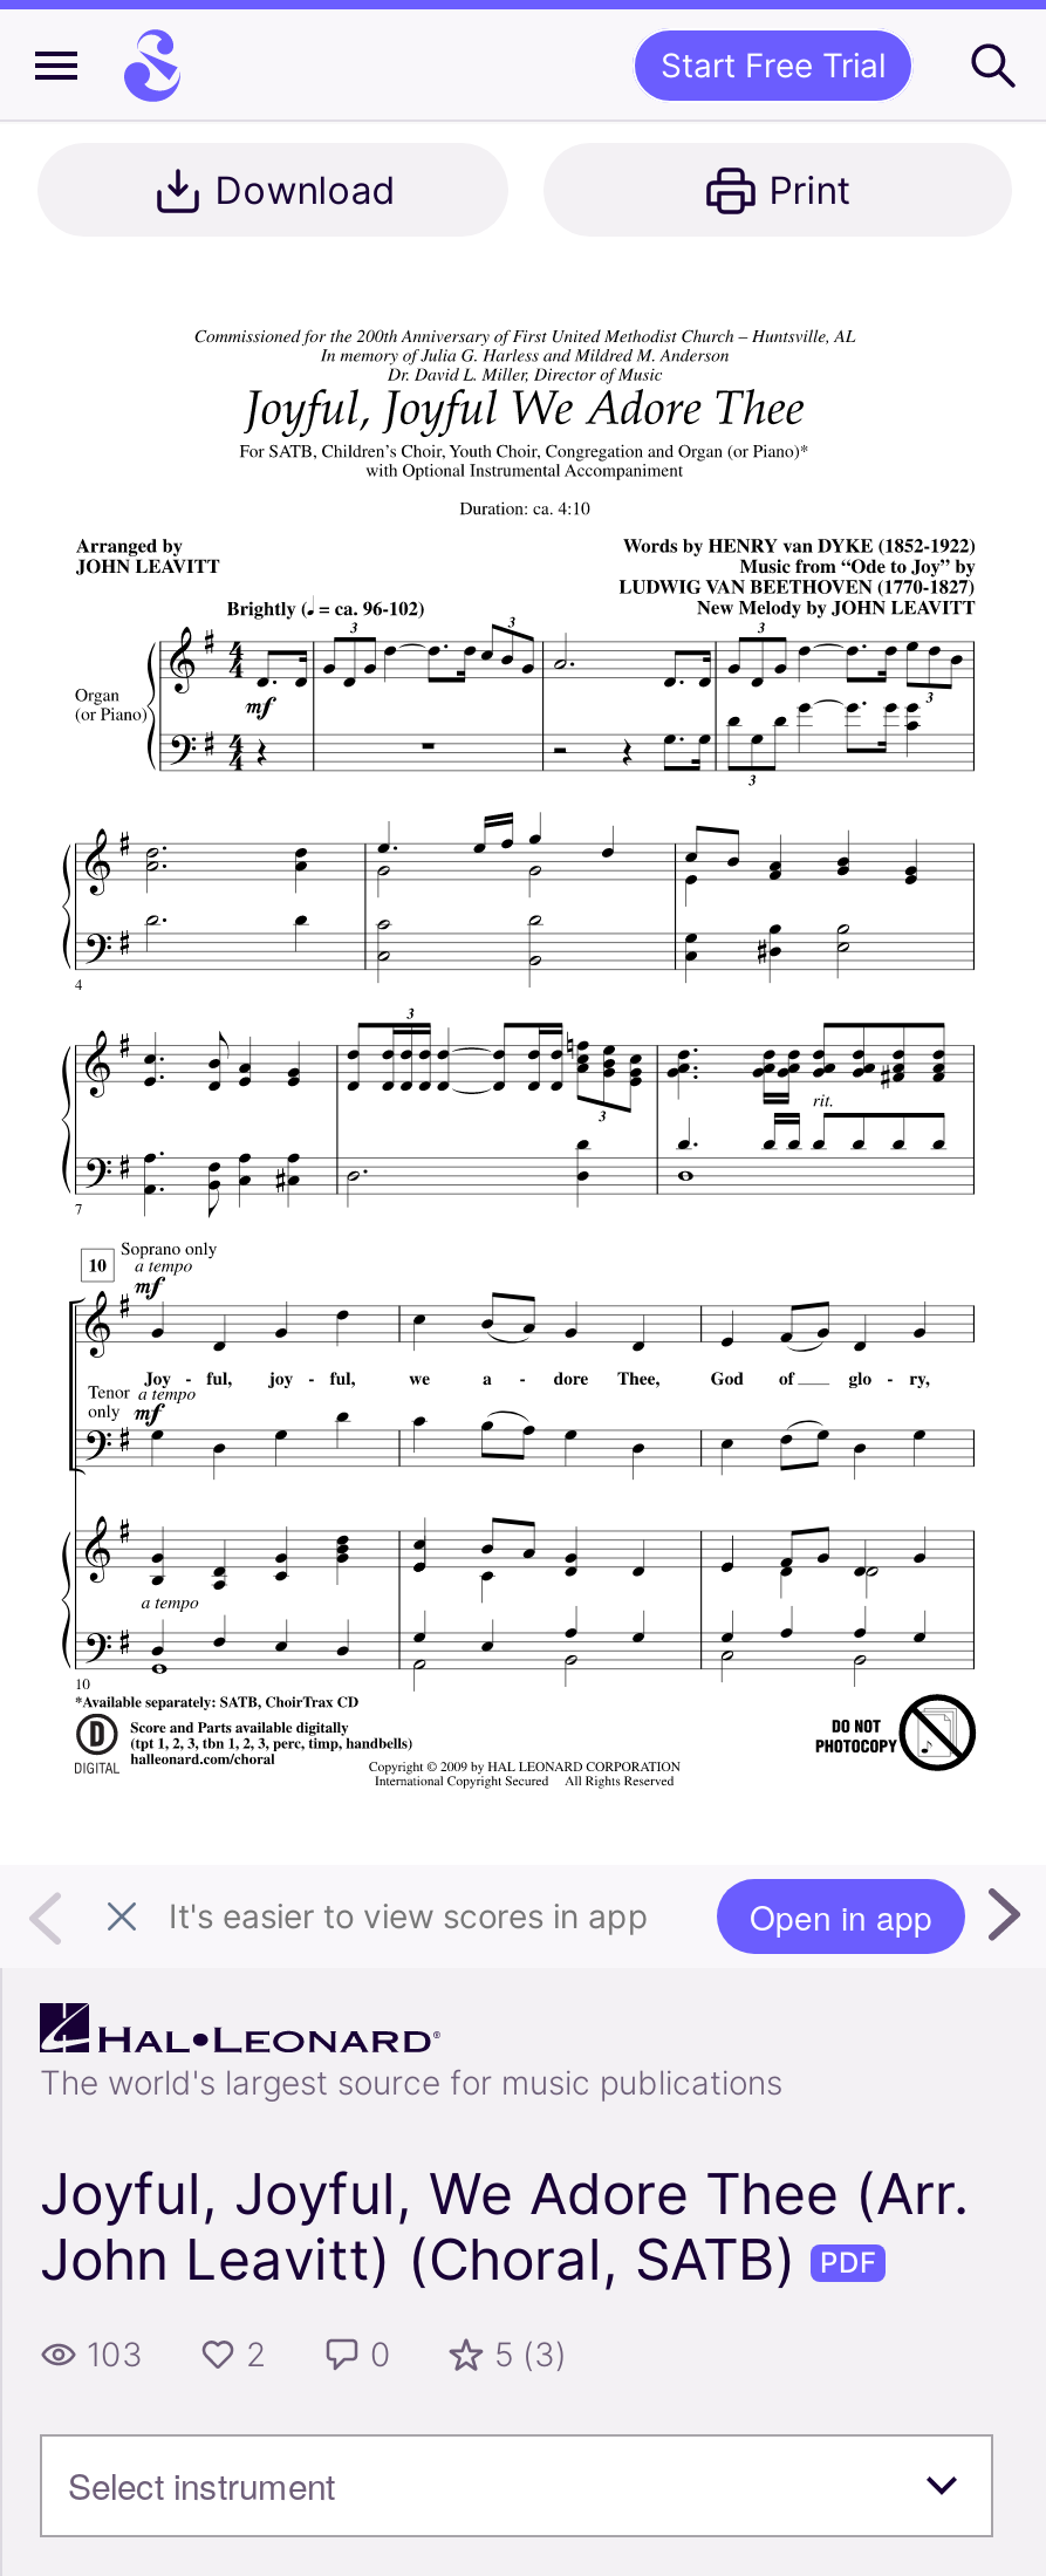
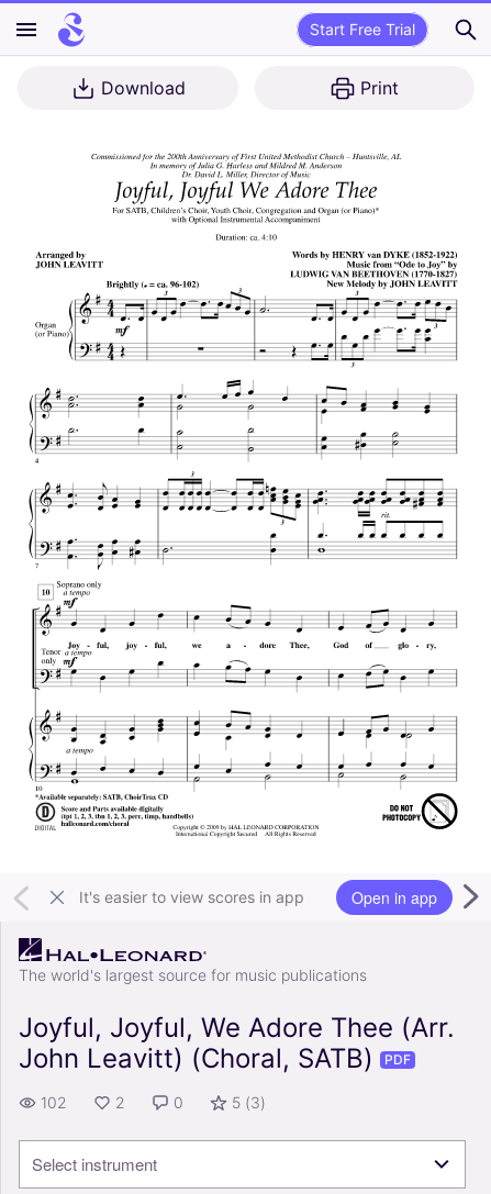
- 103
+ 102
